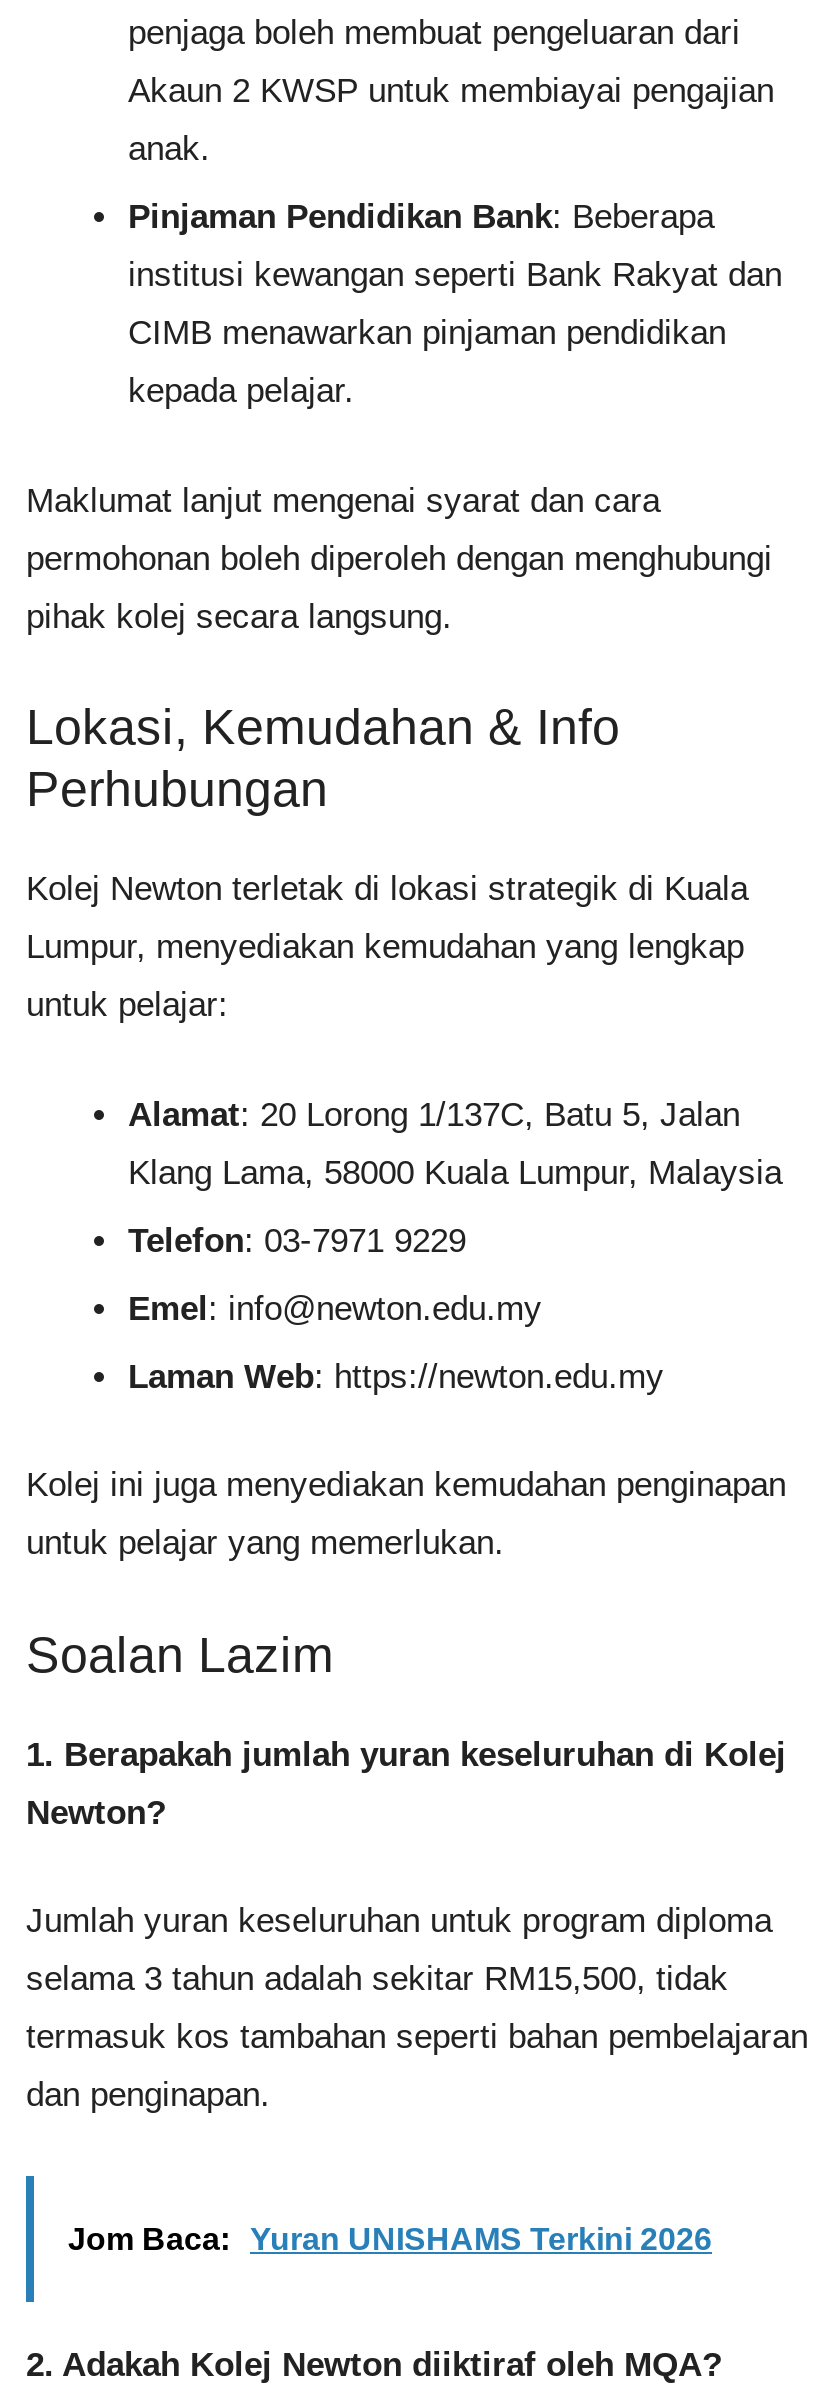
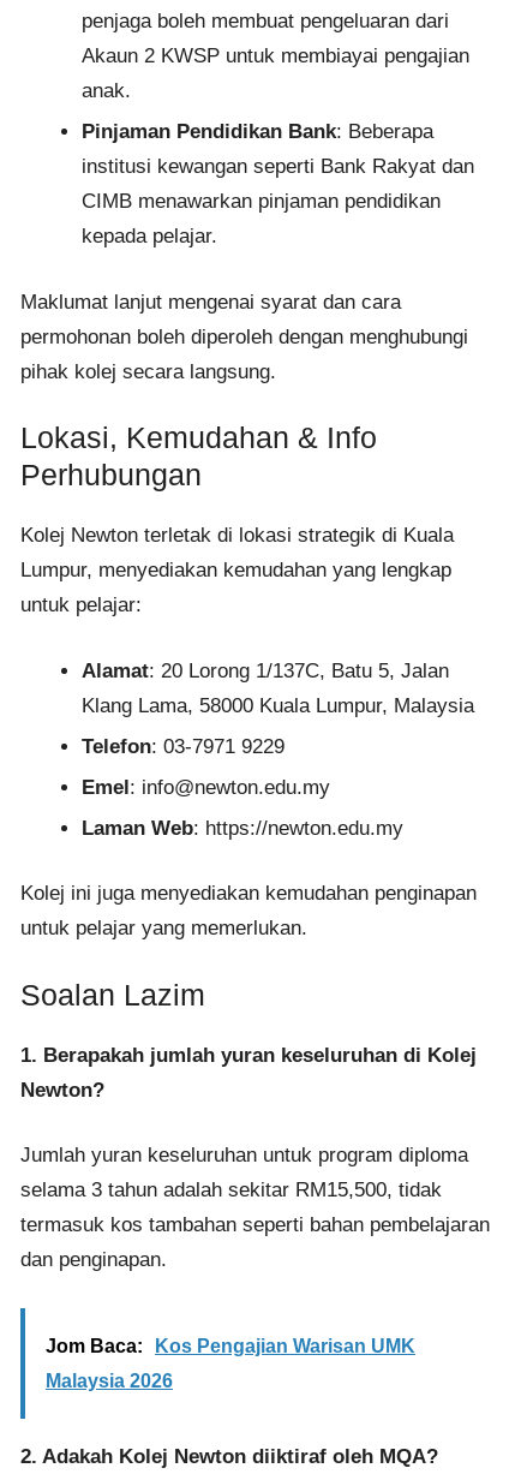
- Jom Baca: Yuran UNISHAMS Terkini 2026
+ Jom Baca: Kos Pengajian Warisan UMK
+ Malaysia 2026
